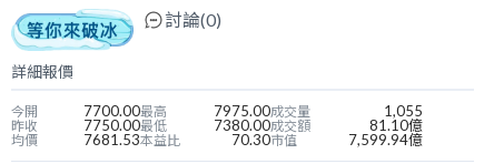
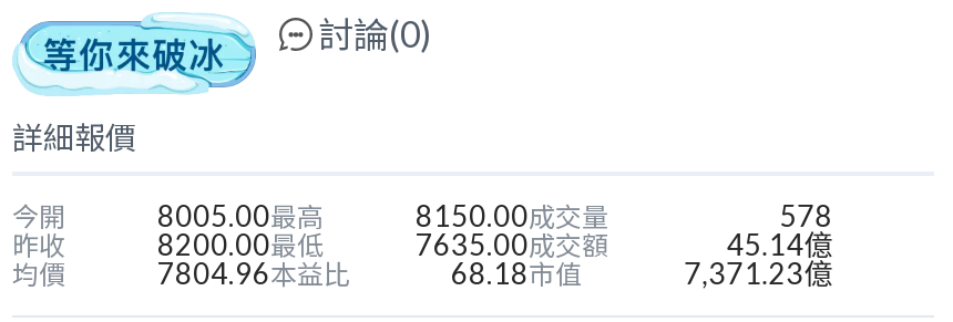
- 7700.00最高
+ 8005.00最高

- 7975.00成交量
+ 8150.00成交量

- 1,055
+ 578

- 7750.00最低
+ 8200.00最低

- 7380.00成交額
+ 7635.00成交額

- 81.10億
+ 45.14億

- 7681.53本益比
+ 7804.96本益比

- 70.30市值
+ 68.18市值

- 7,599.94億
+ 7,371.23億
